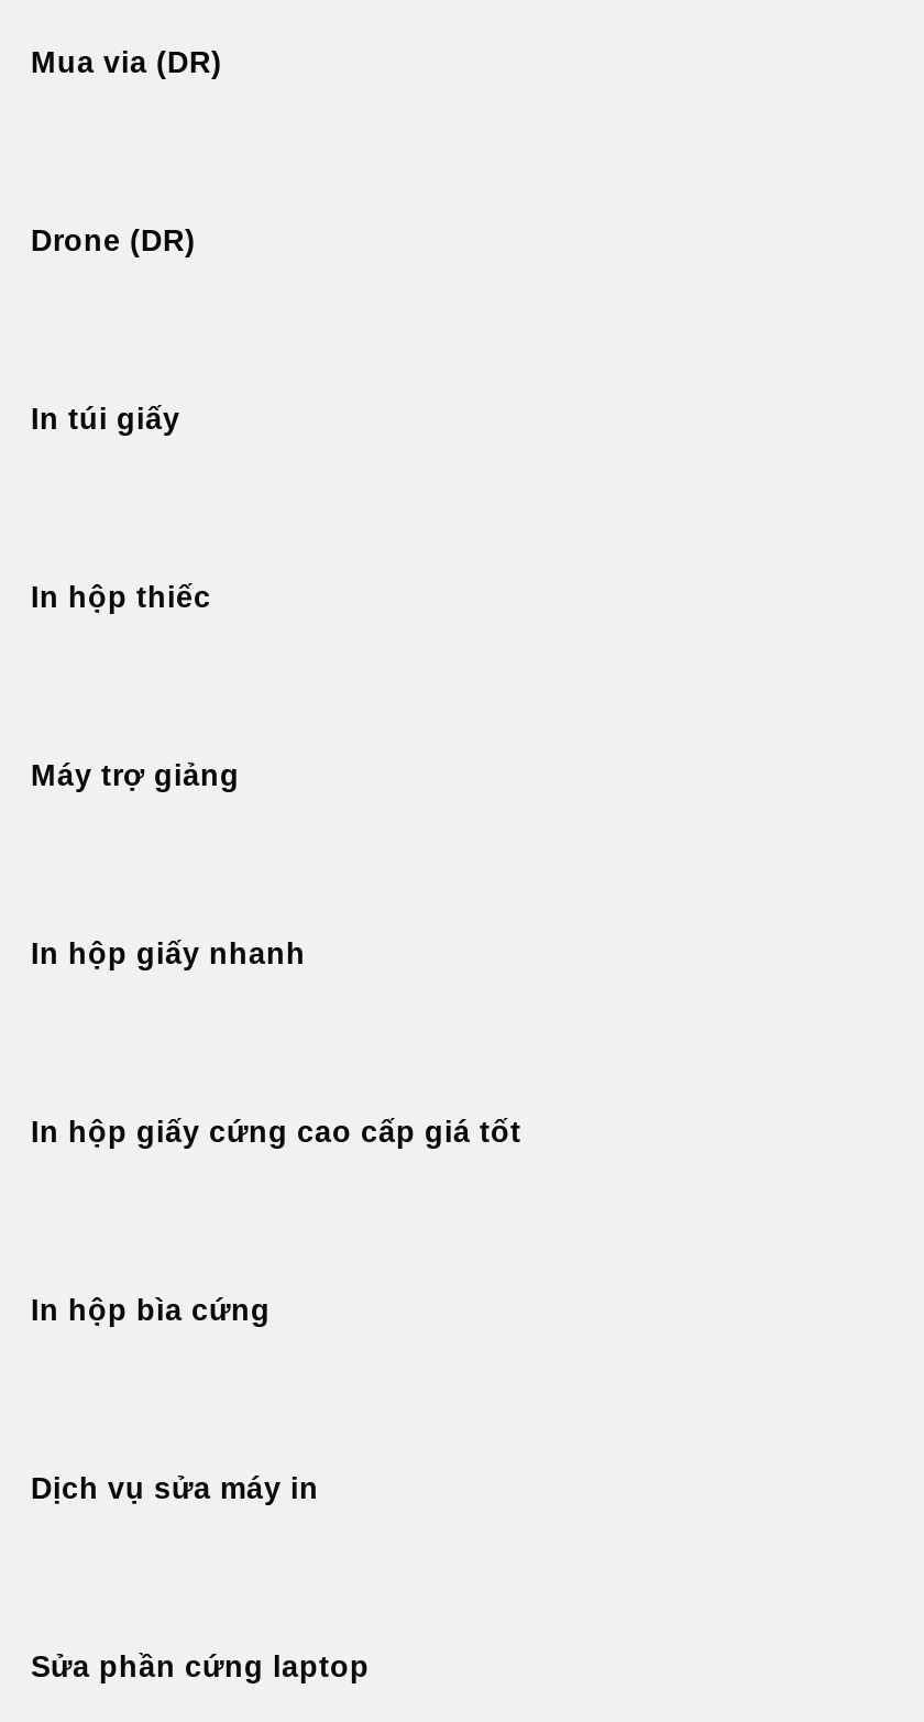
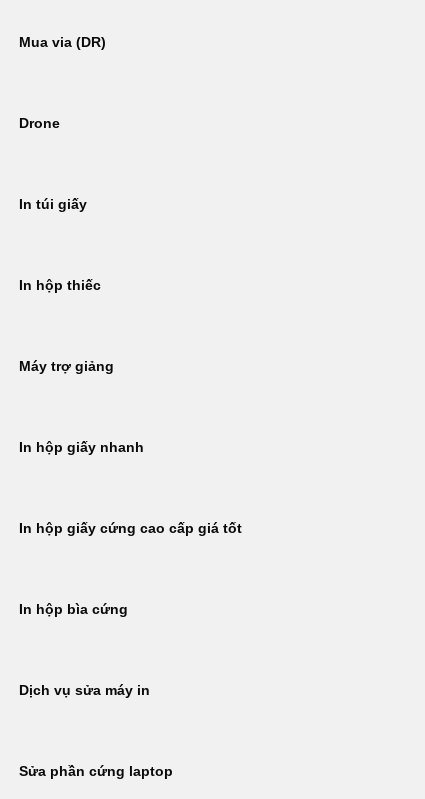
- Drone (DR)
+ Drone
